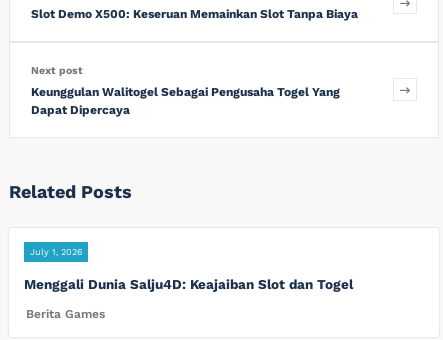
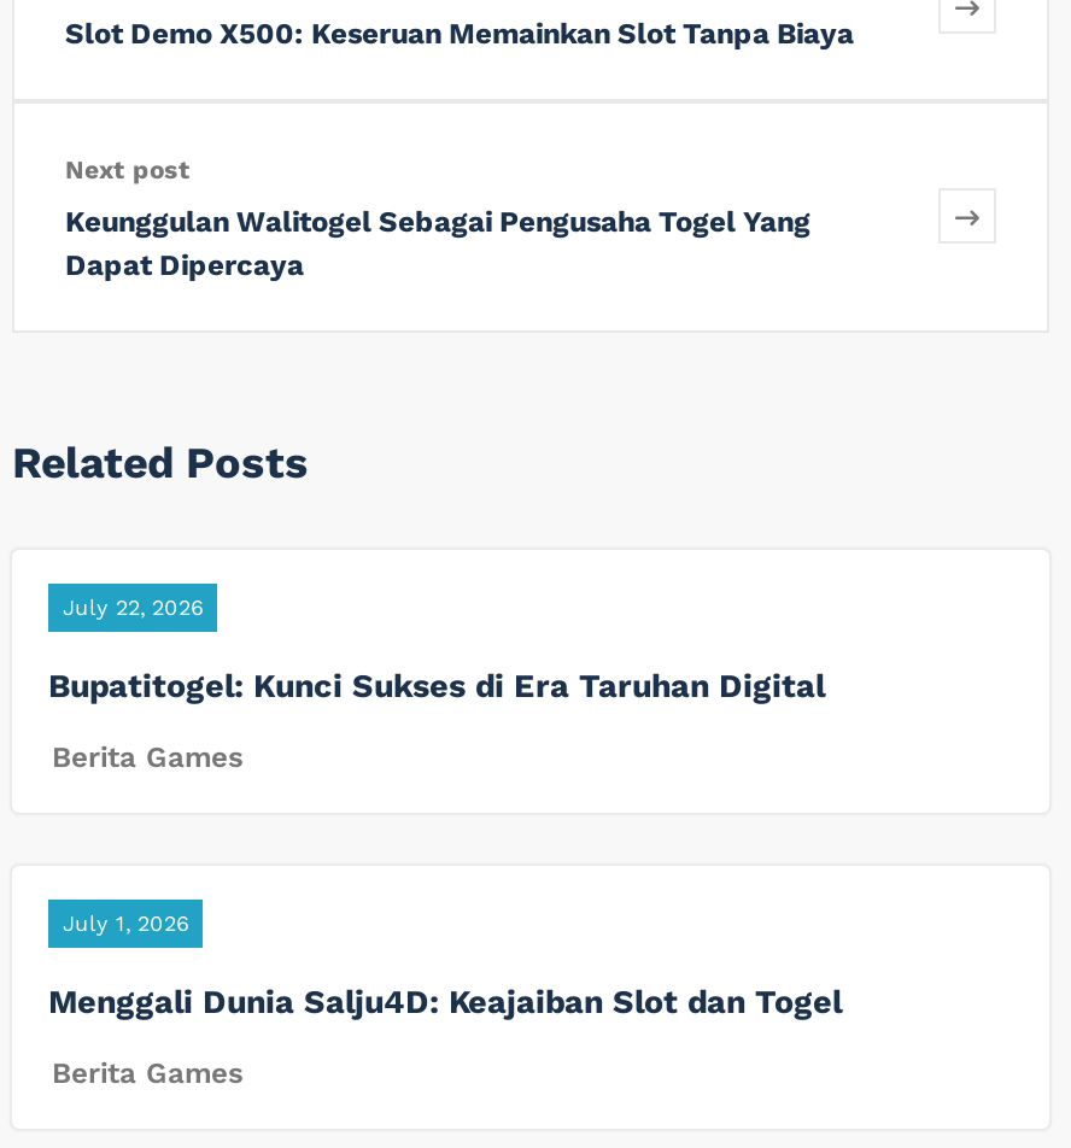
+ July 22, 2026
+ Bupatitogel: Kunci Sukses di Era Taruhan Digital
+ Berita Games
